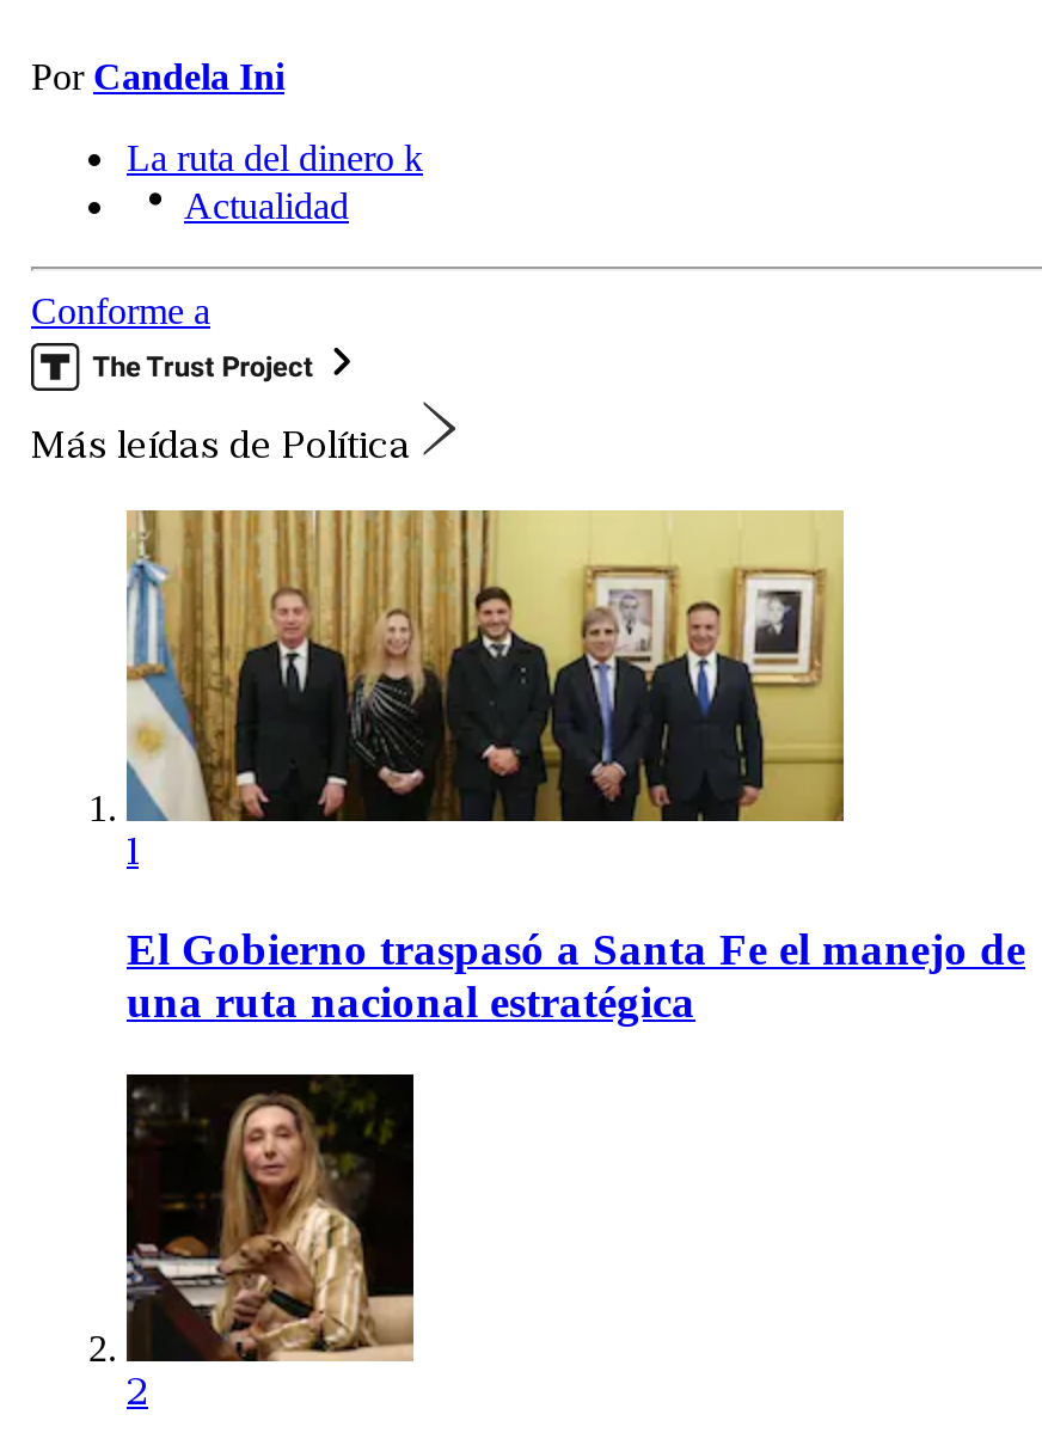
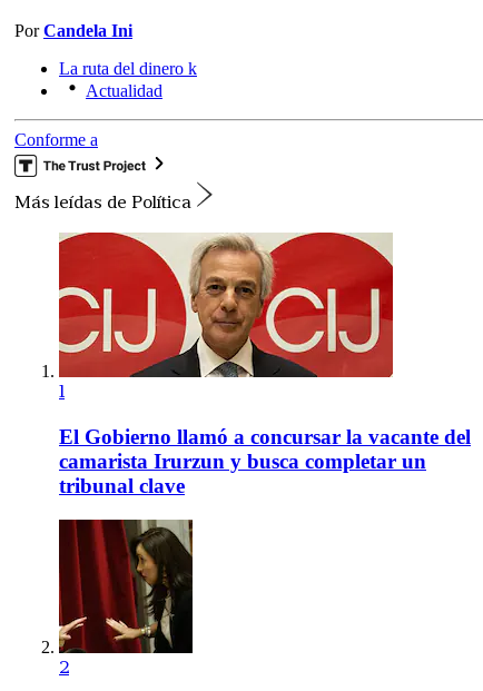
- [image]
+ [image]

- El Gobierno traspasó a Santa Fe el manejo de
- una ruta nacional estratégica
+ El Gobierno llamó a concursar la vacante del
+ camarista Irurzun y busca completar un
+ tribunal clave

- [image]
+ [image]
